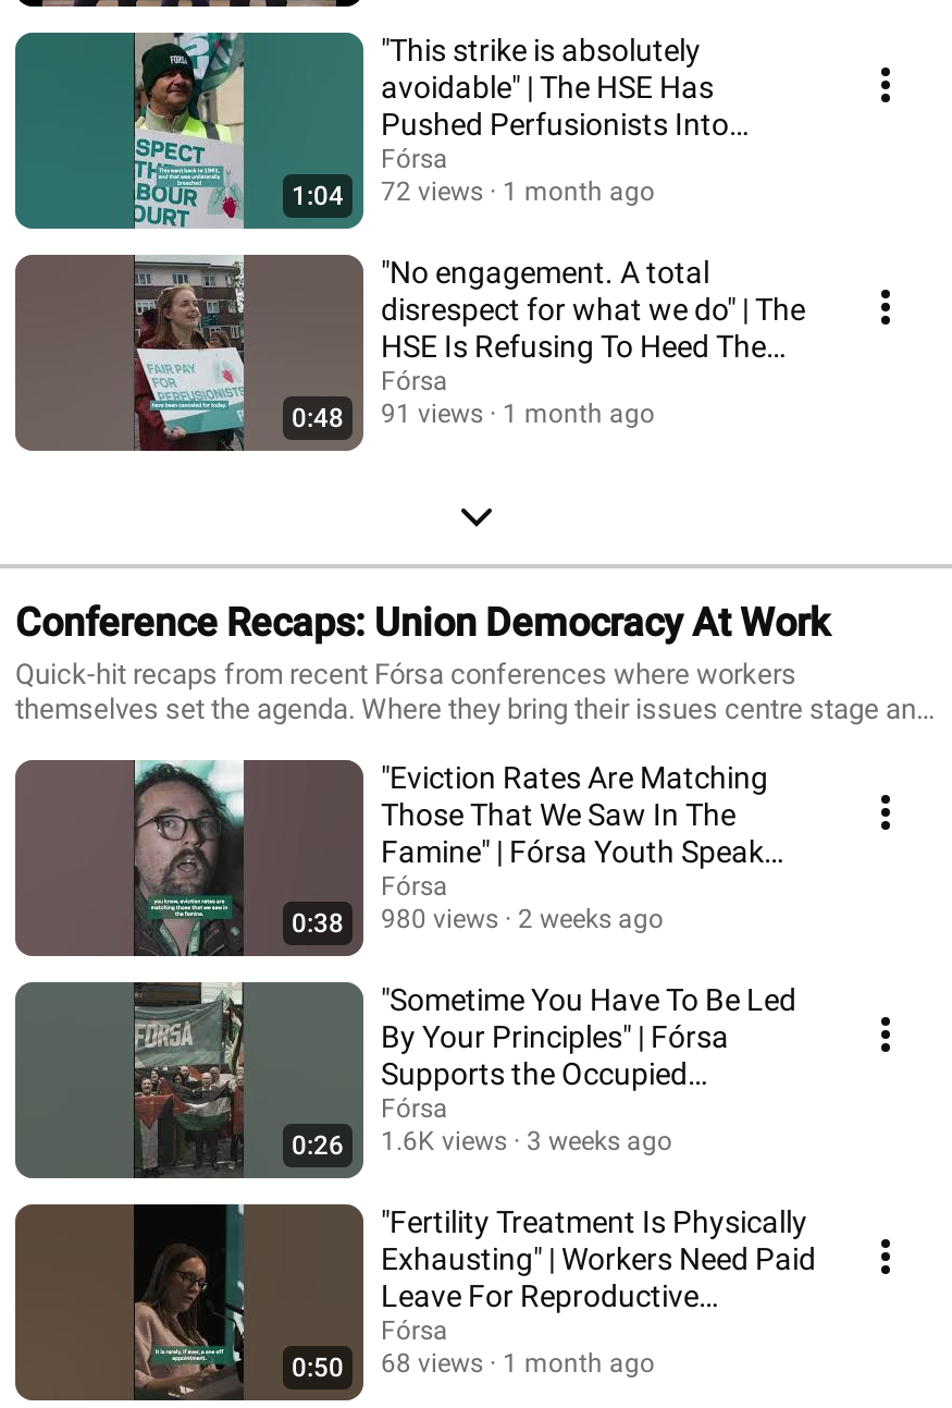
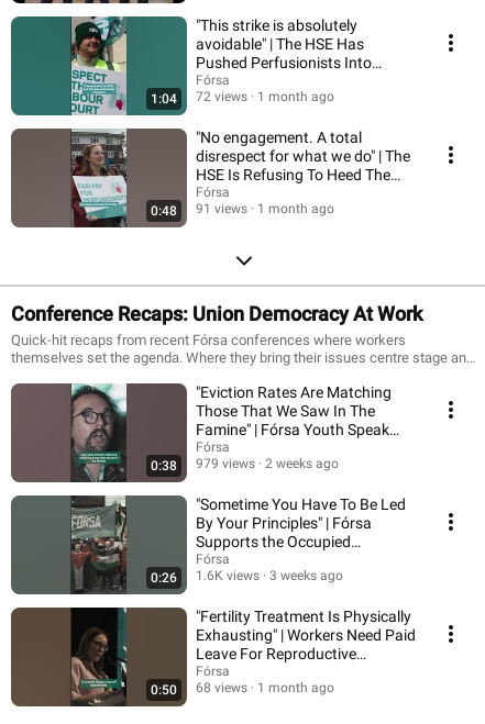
- 0:38 980 views 2 weeks ago
+ 0:38 979 views 2 weeks ago
